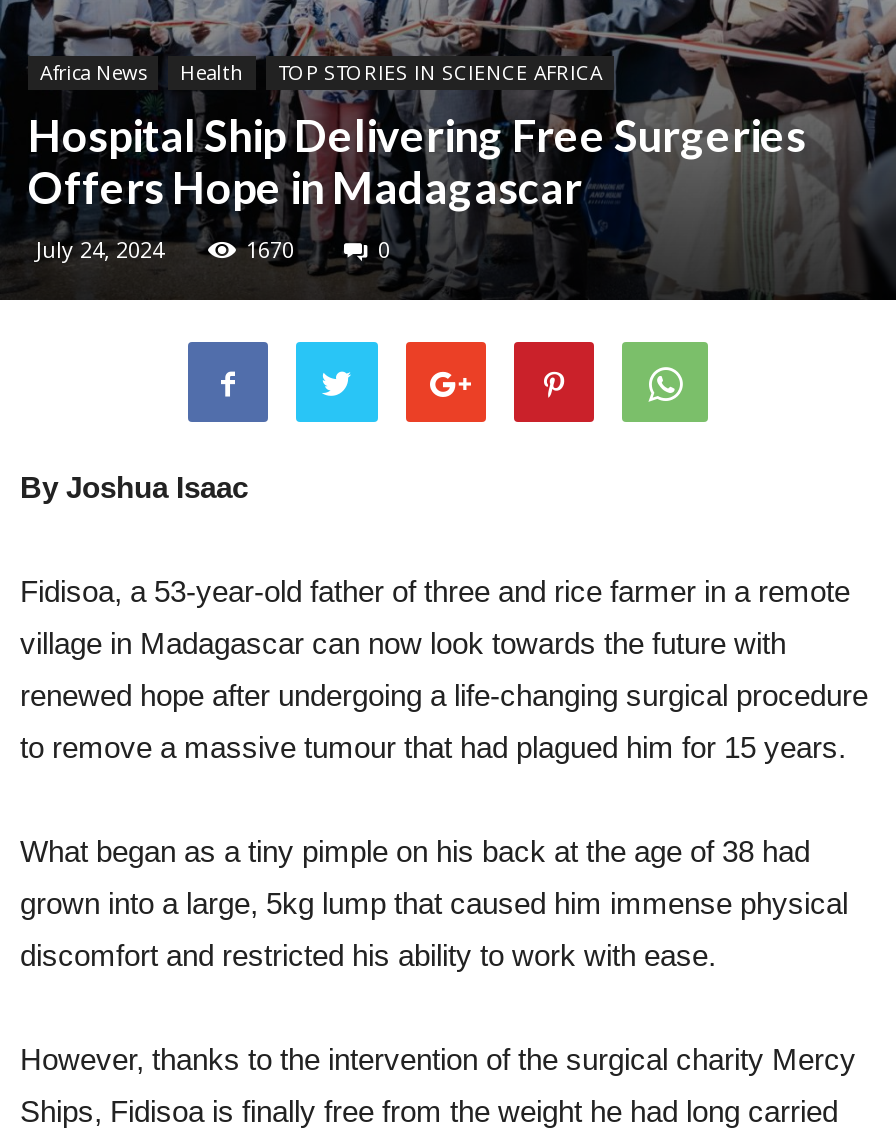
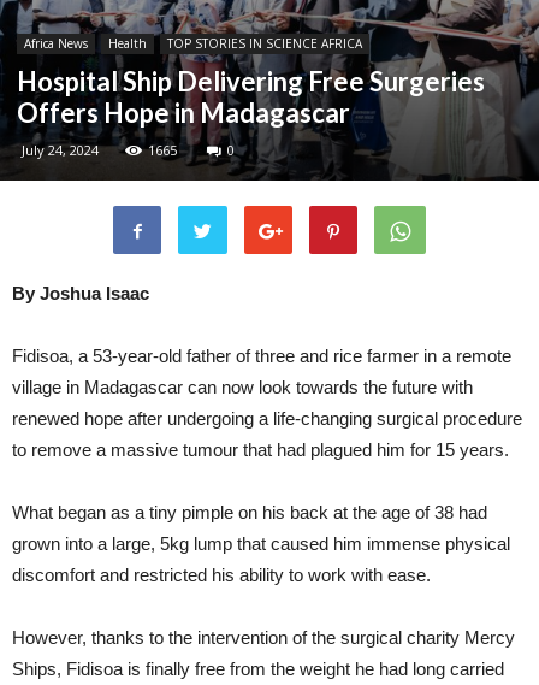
- 1670
+ 1665
